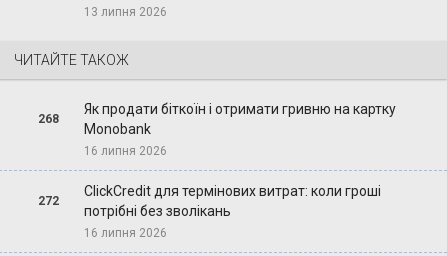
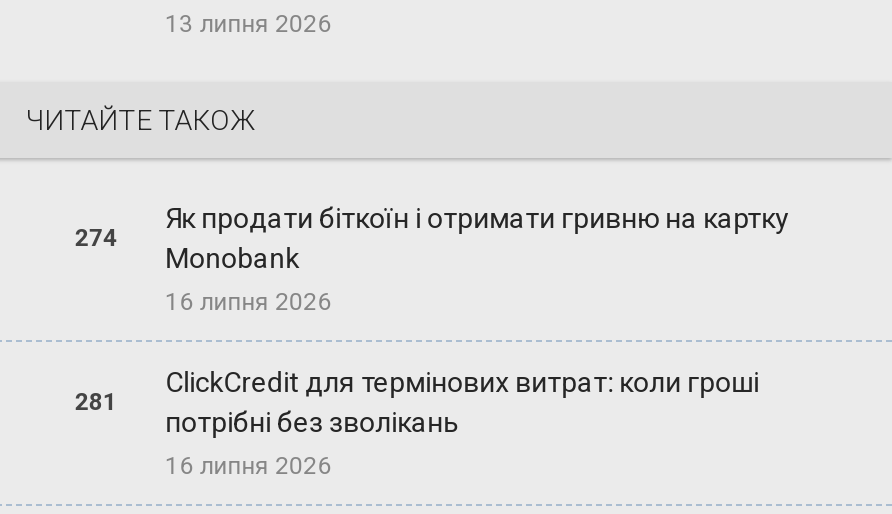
- 268
+ 274

- 272
+ 281
